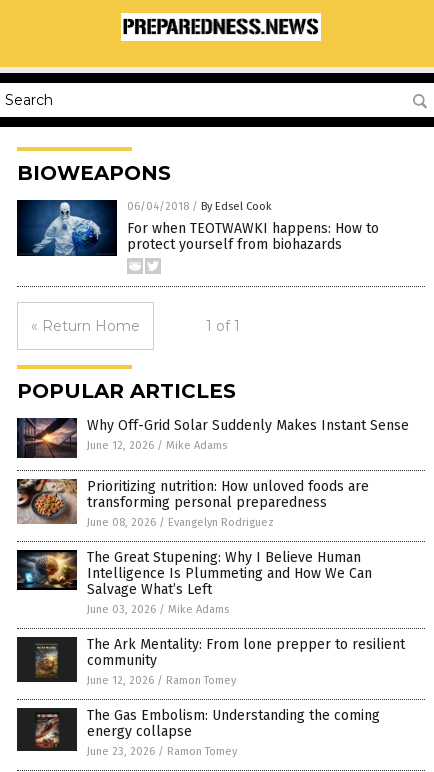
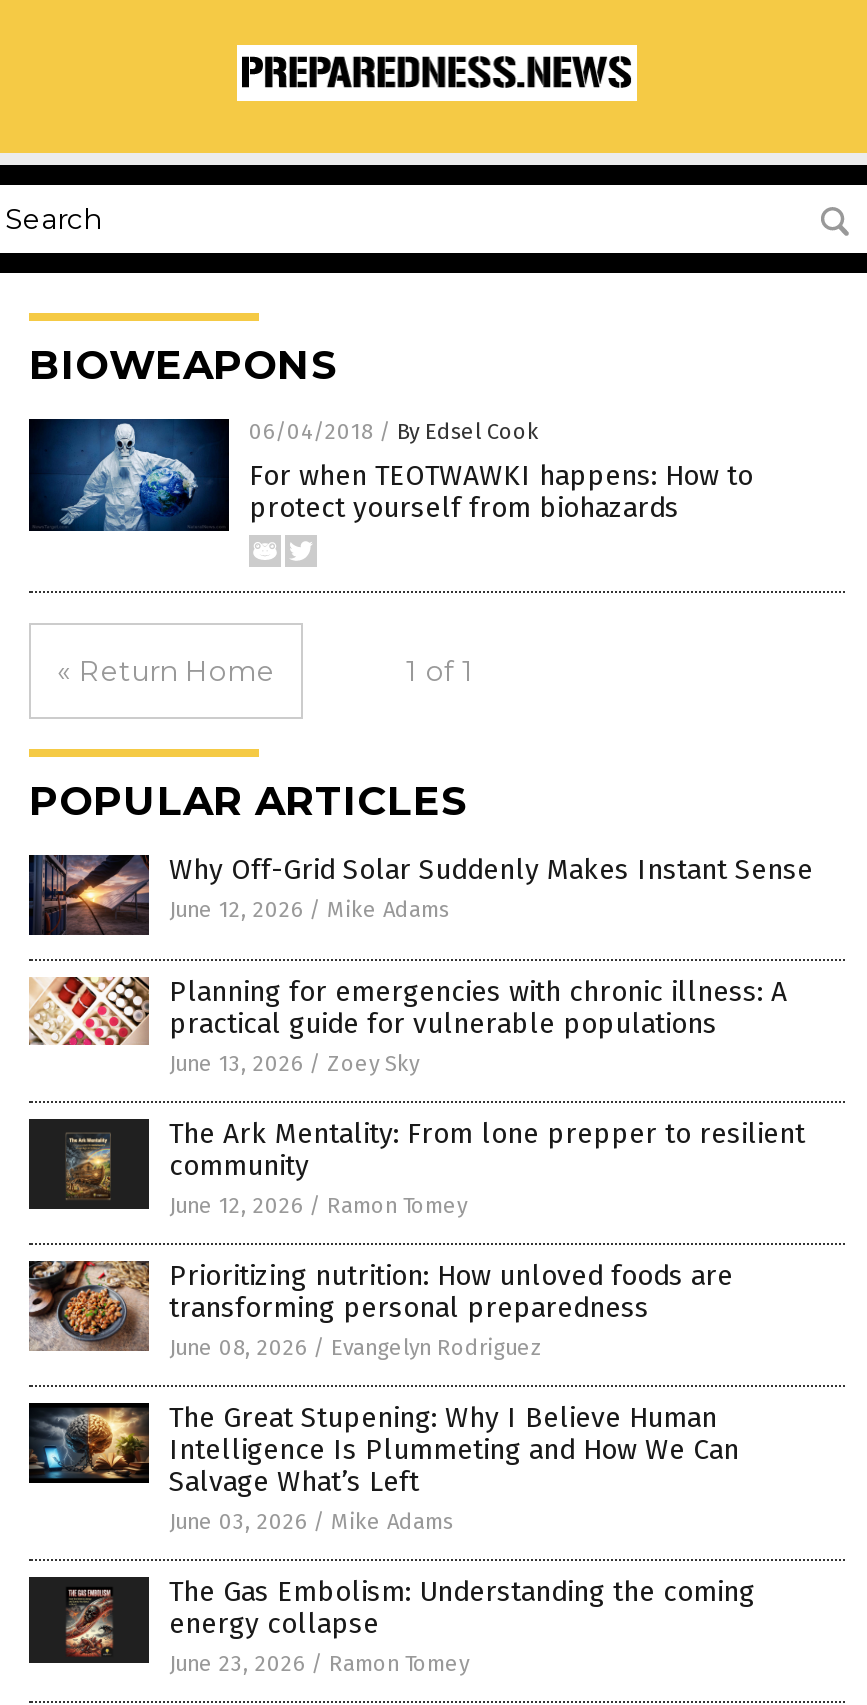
+ [image]
+ Planning for emergencies with chronic illness: A
+ practical guide for vulnerable populations
+ June 13, 2026 / Zoey Sky

moved down: [image] | Prioritizing nutrition: How unloved foods are | transforming personal preparedness | June 08, 2026 / Evangelyn Rodriguez | The Great Stupening: Why I Believe Human | Intelligence Is Plummeting and How We Can | Salvage What’s Left | June 03, 2026 / Mike Adams

moved up: [image] | The Ark Mentality: From lone prepper to resilient | community | June 12, 2026 / Ramon Tomey
